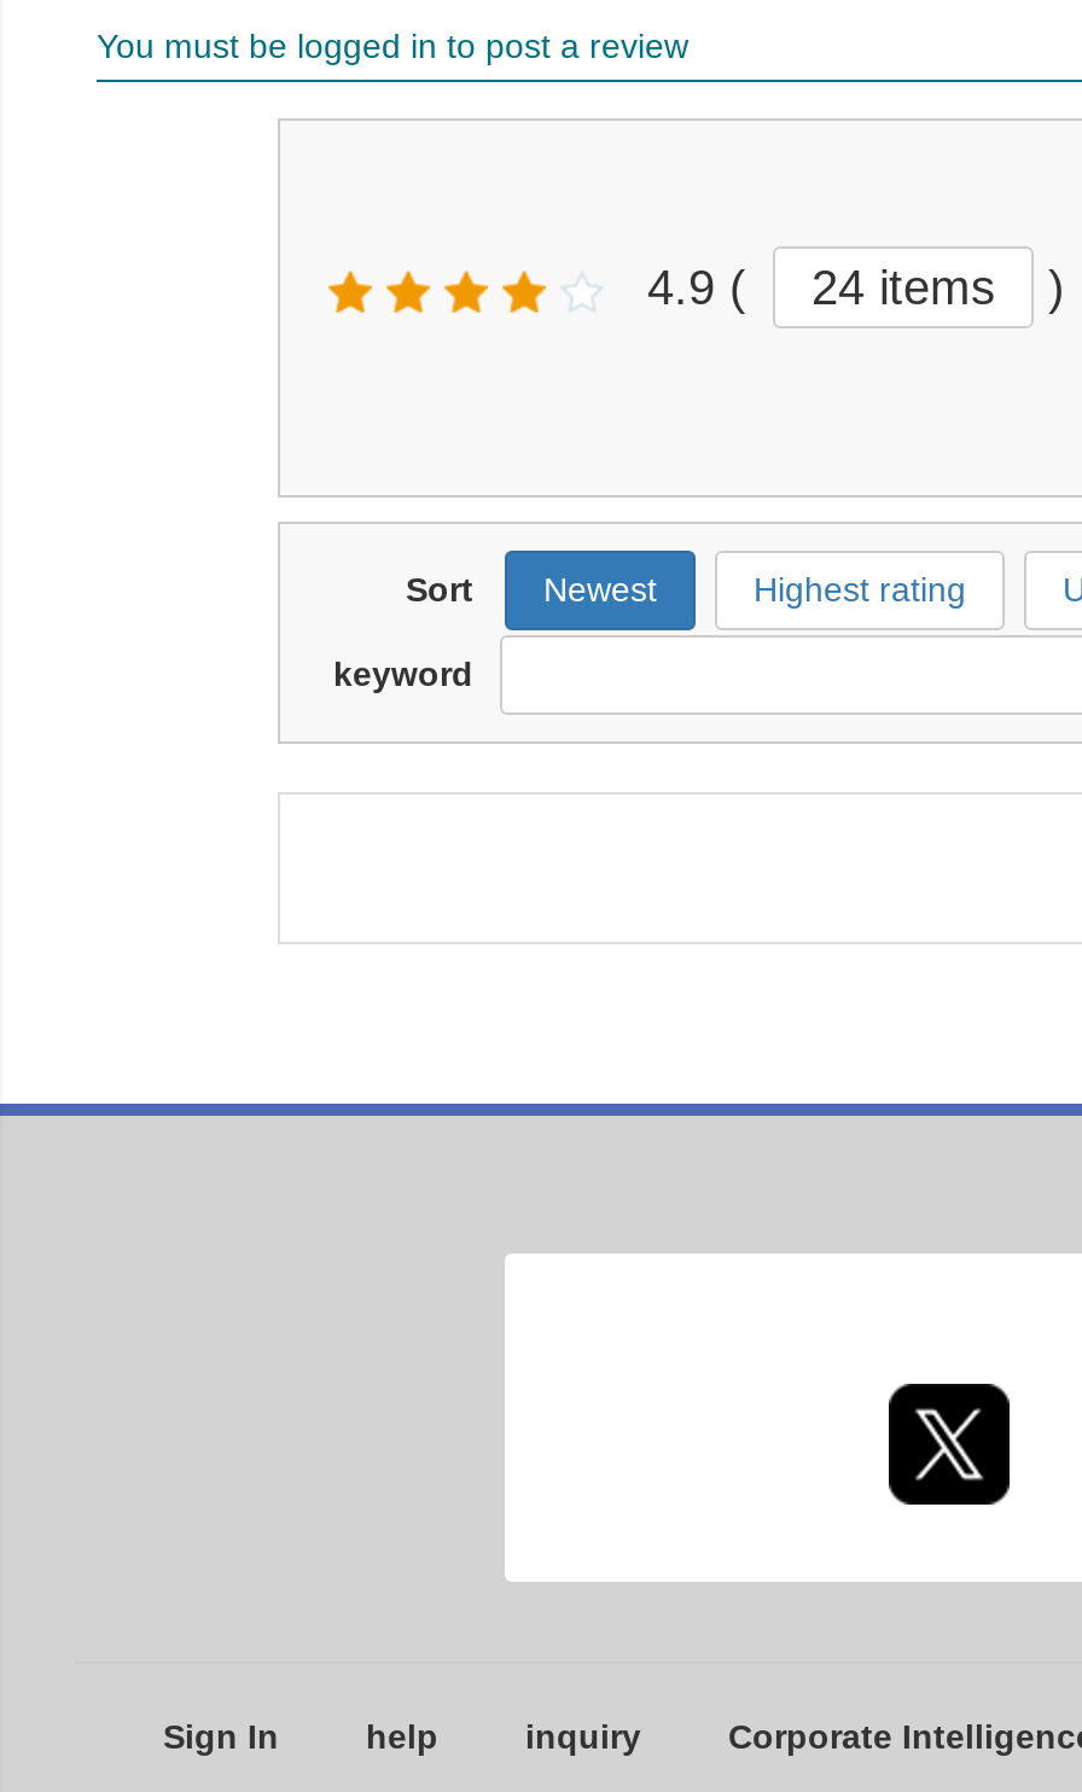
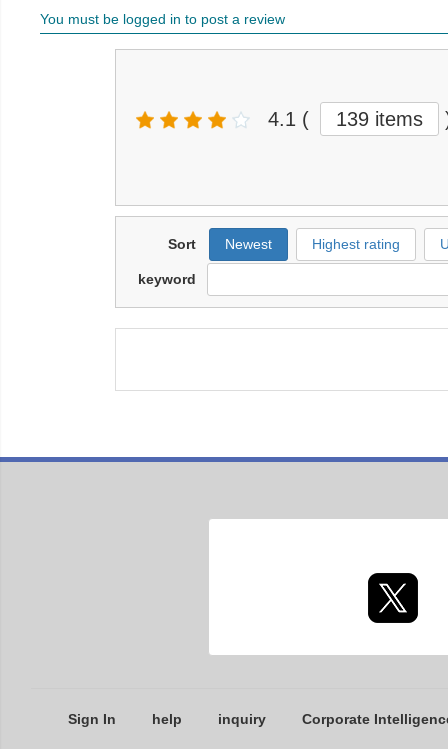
- 4.9 (
+ 4.1 (

- 24 items
+ 139 items
